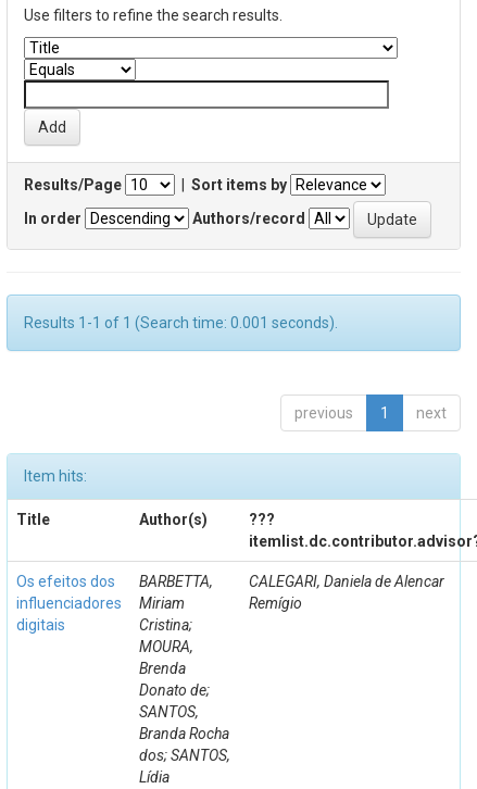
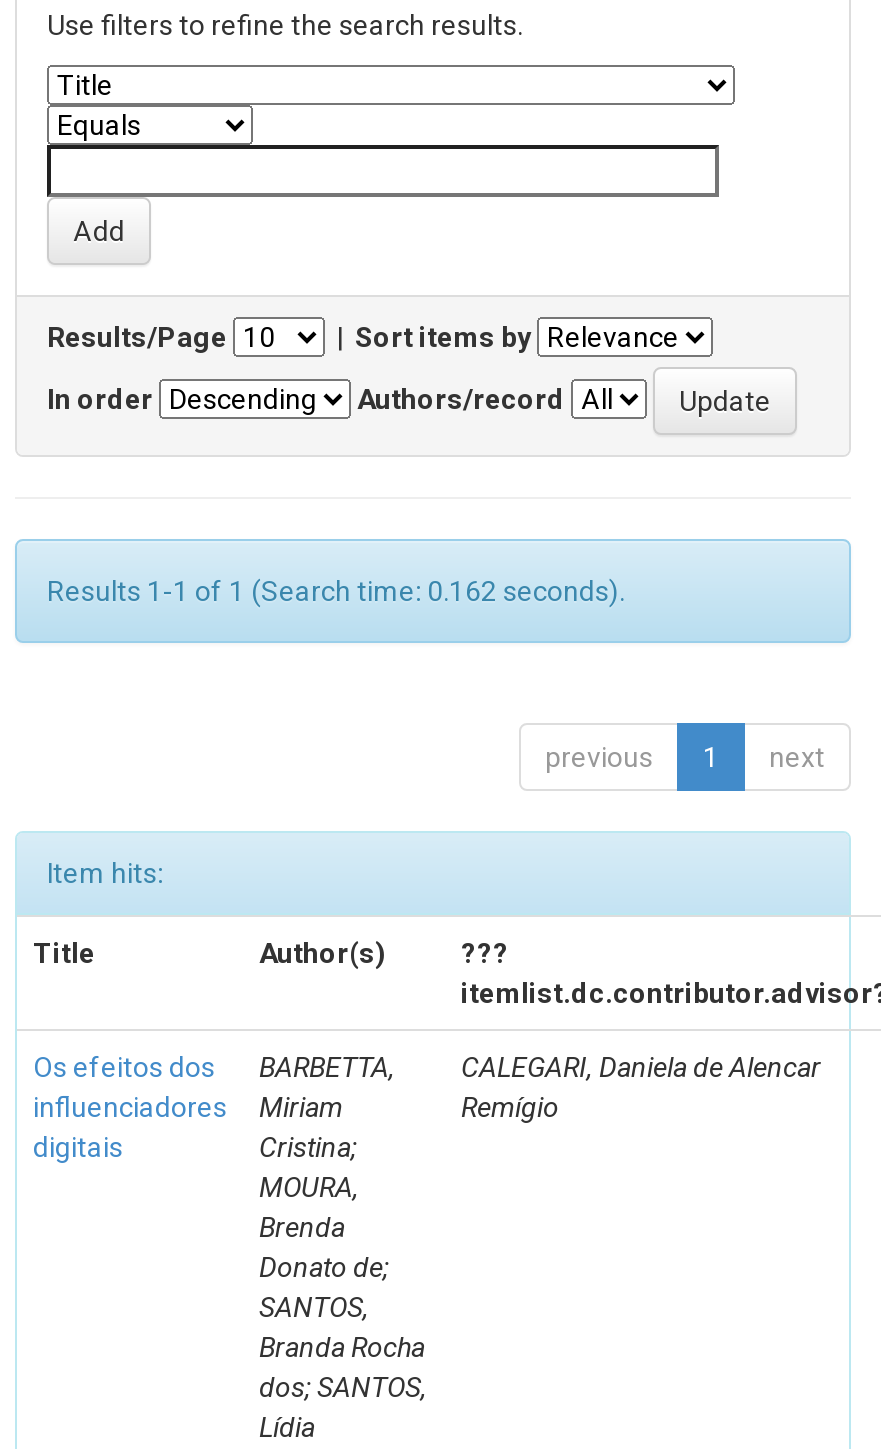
- Results 1-1 of 1 (Search time: 0.001 seconds).
+ Results 1-1 of 1 (Search time: 0.162 seconds).
